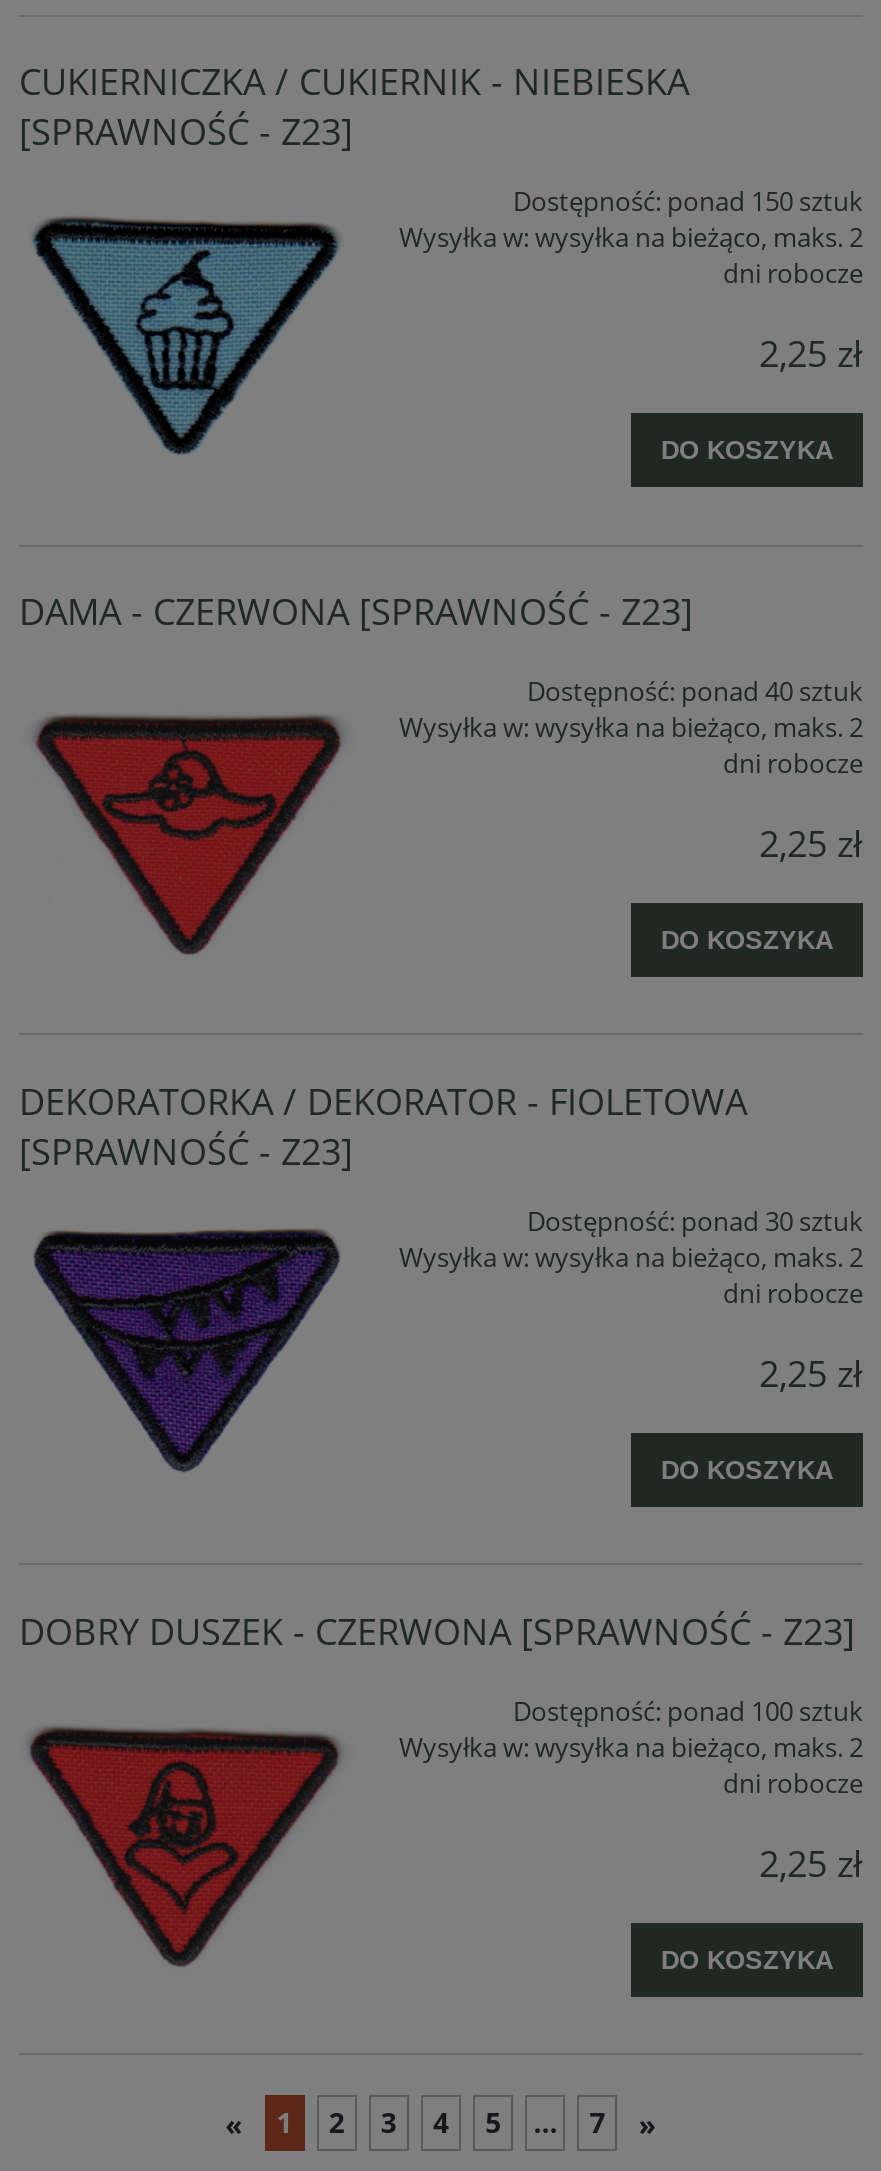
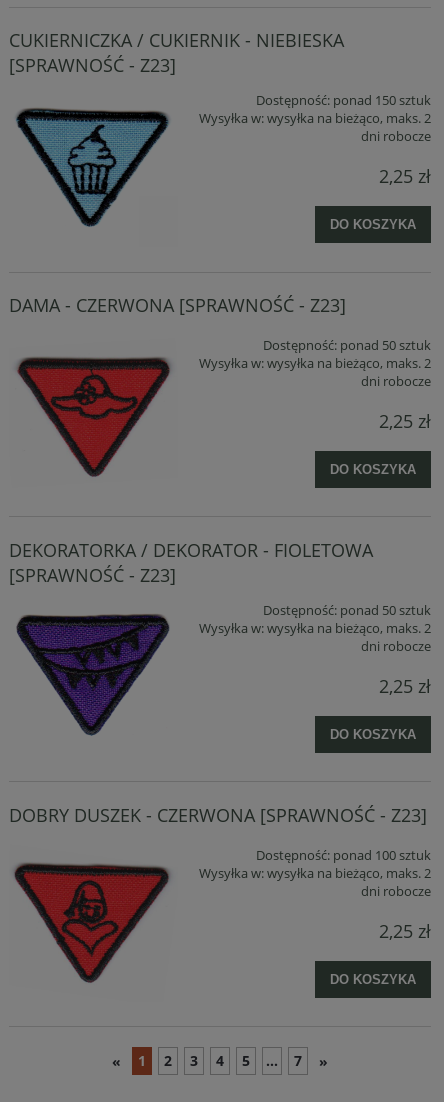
- Dostępność: ponad 40 sztuk
+ Dostępność: ponad 50 sztuk

- Dostępność: ponad 30 sztuk
+ Dostępność: ponad 50 sztuk
